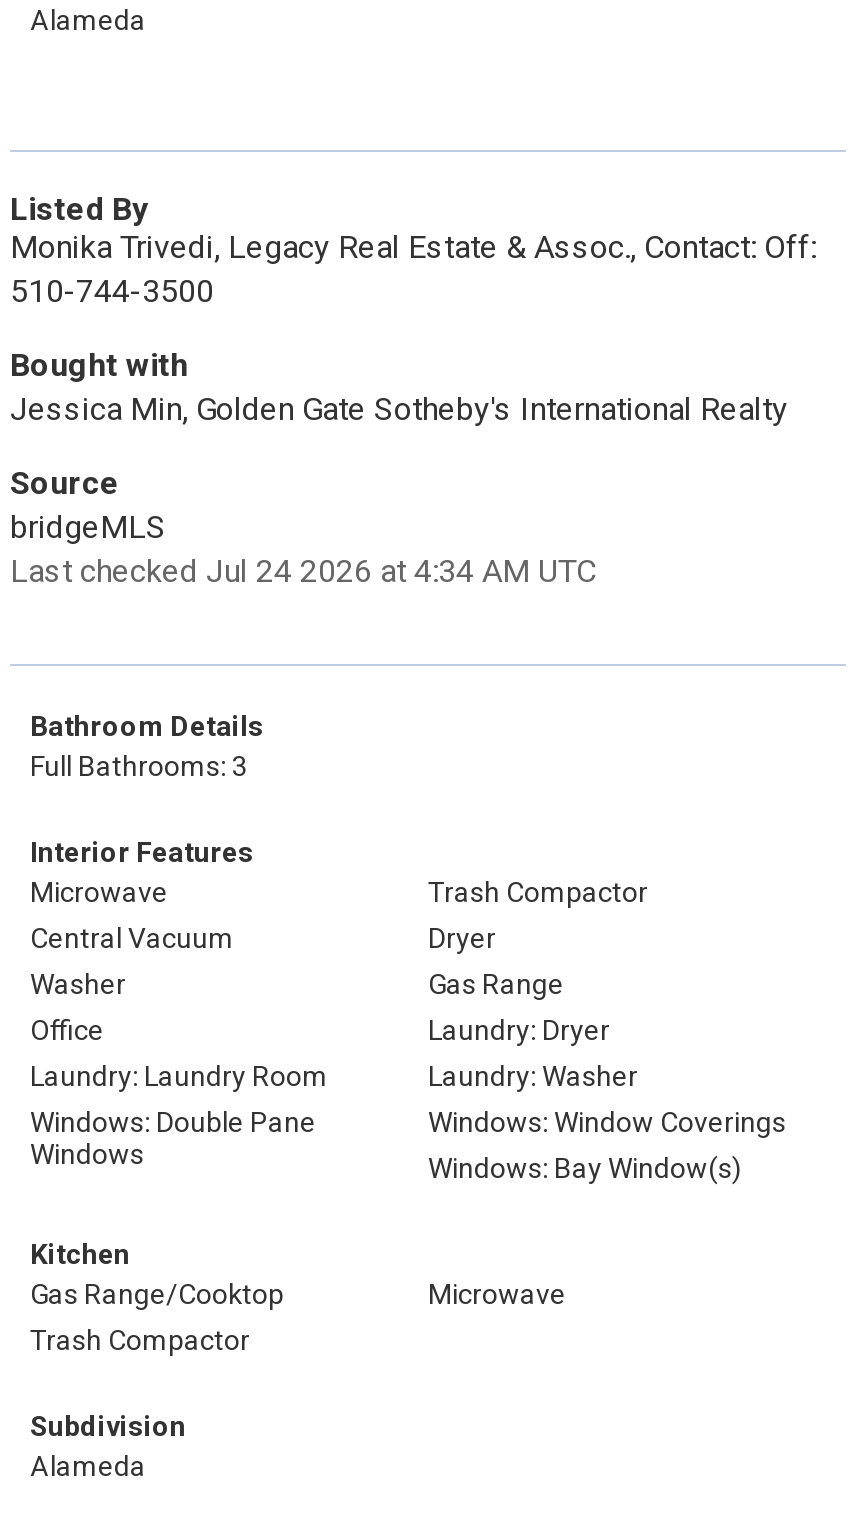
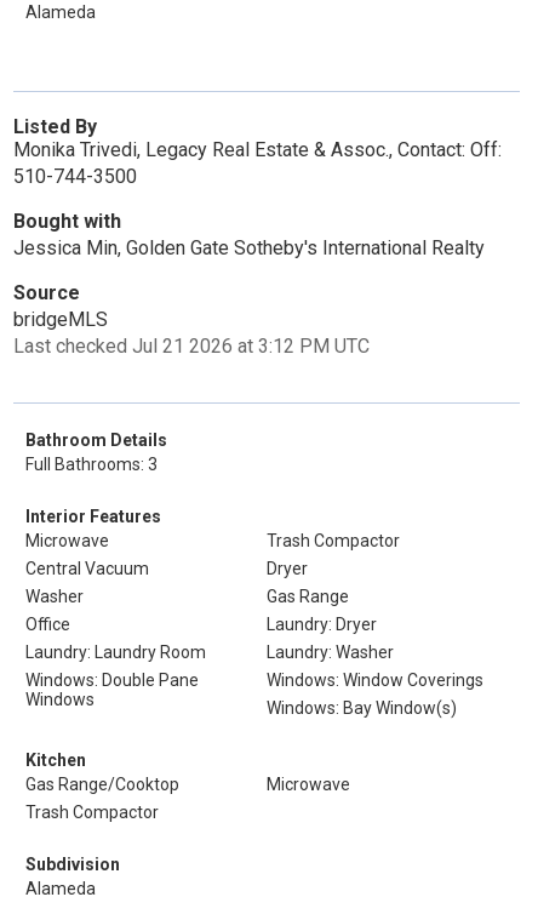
- Last checked Jul 24 2026 at 4:34 AM UTC
+ Last checked Jul 21 2026 at 3:12 PM UTC
